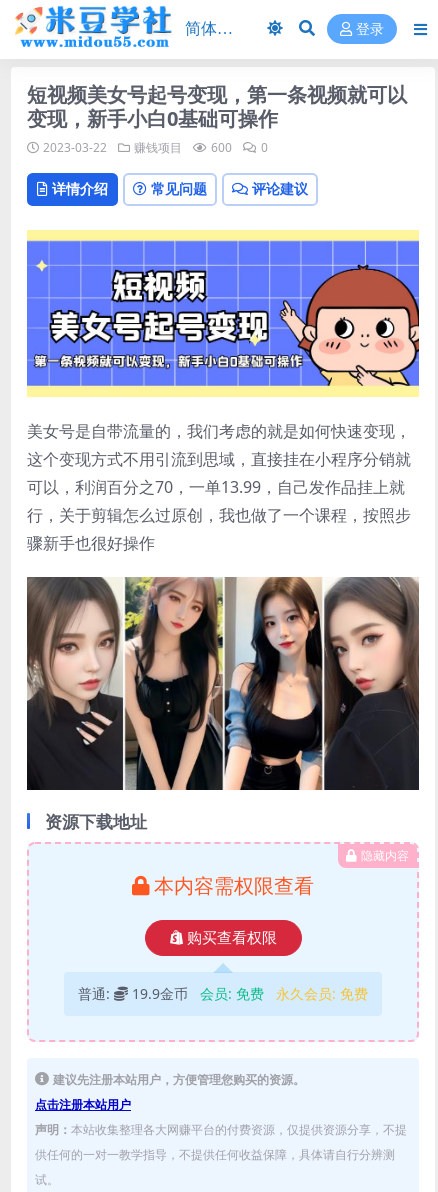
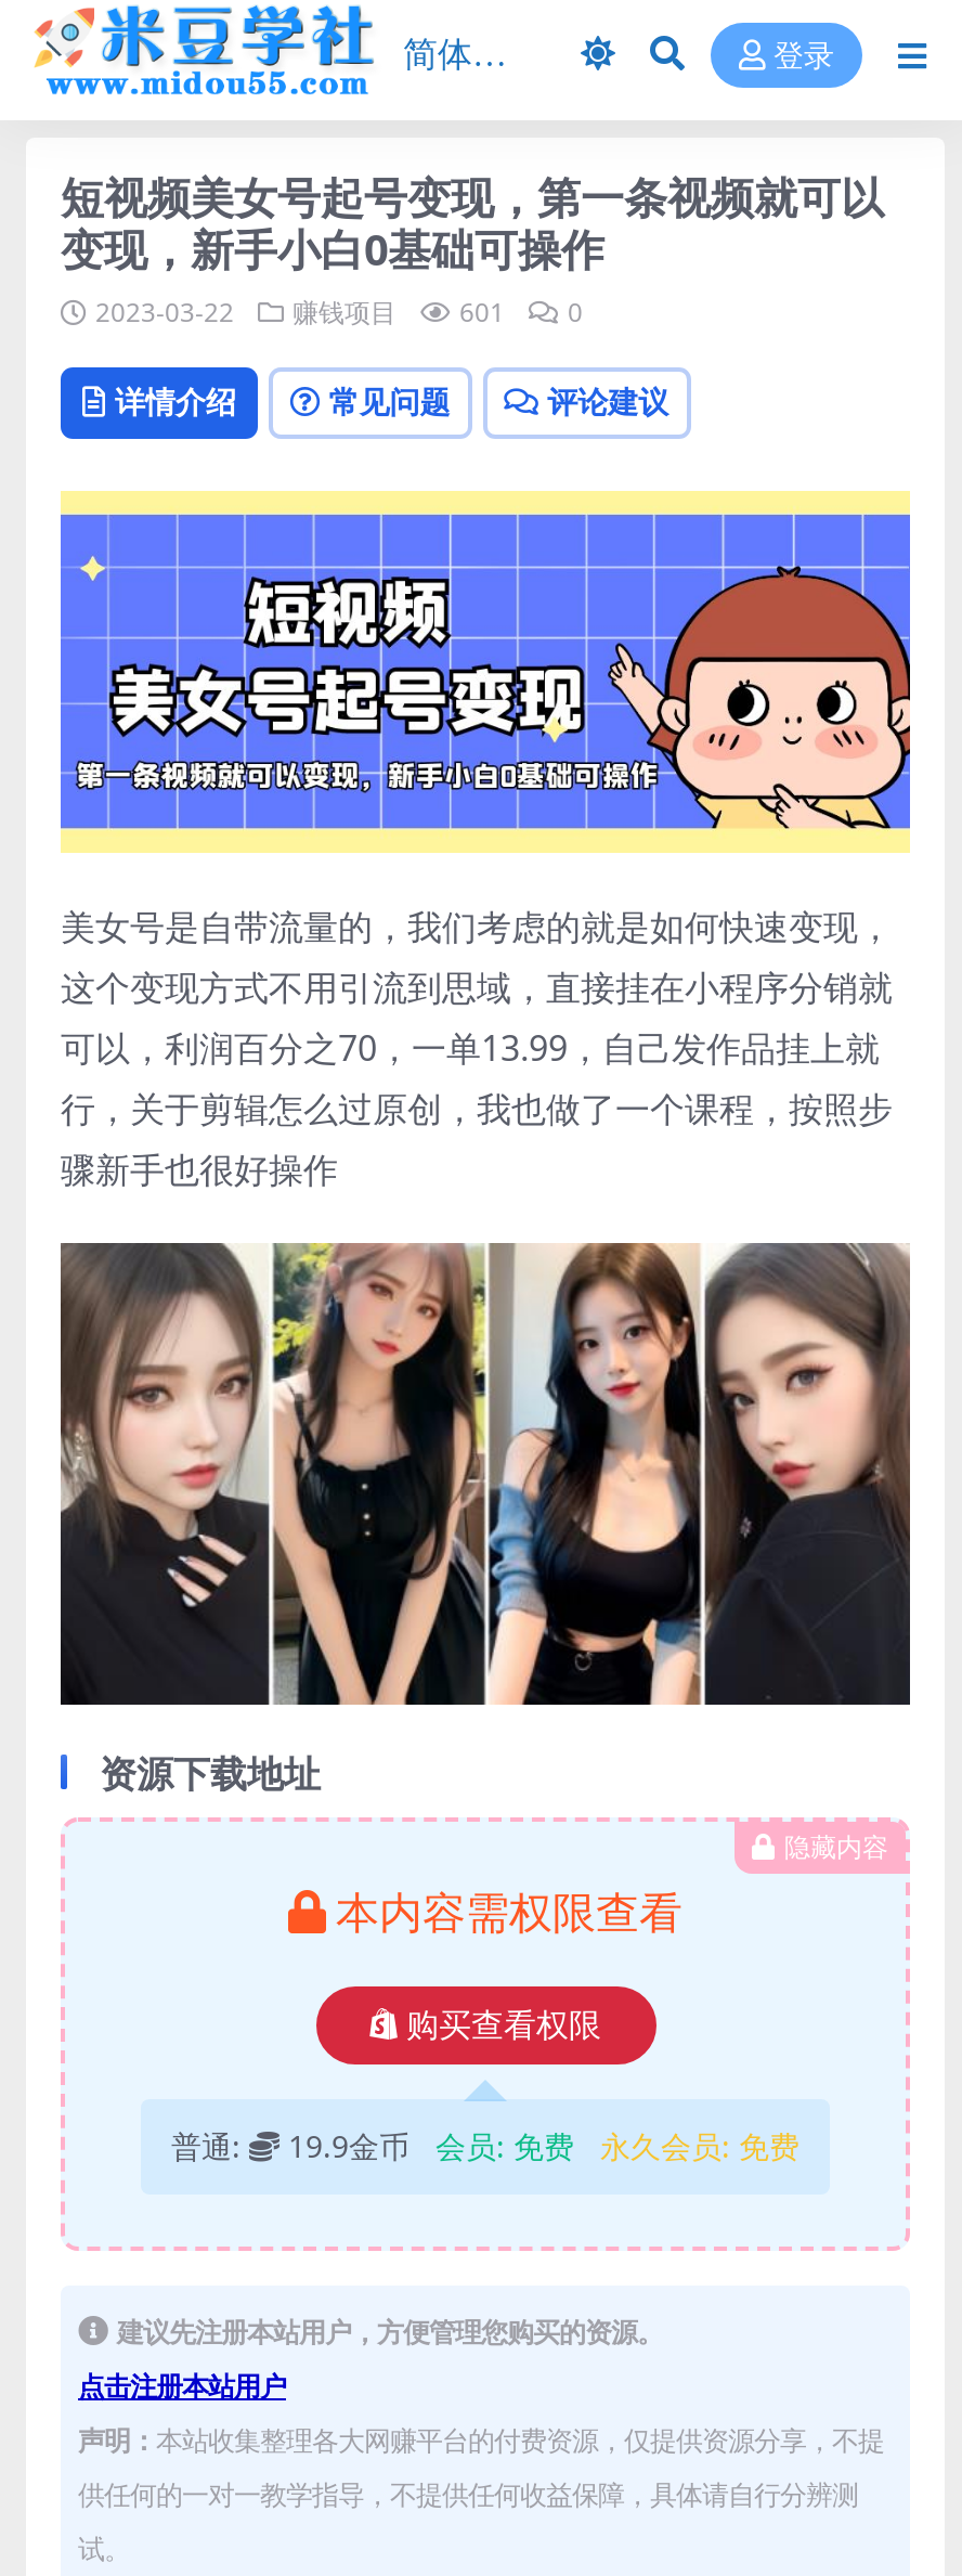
- 2023-03-22 赚钱项目 600 0
+ 2023-03-22 赚钱项目 601 0
